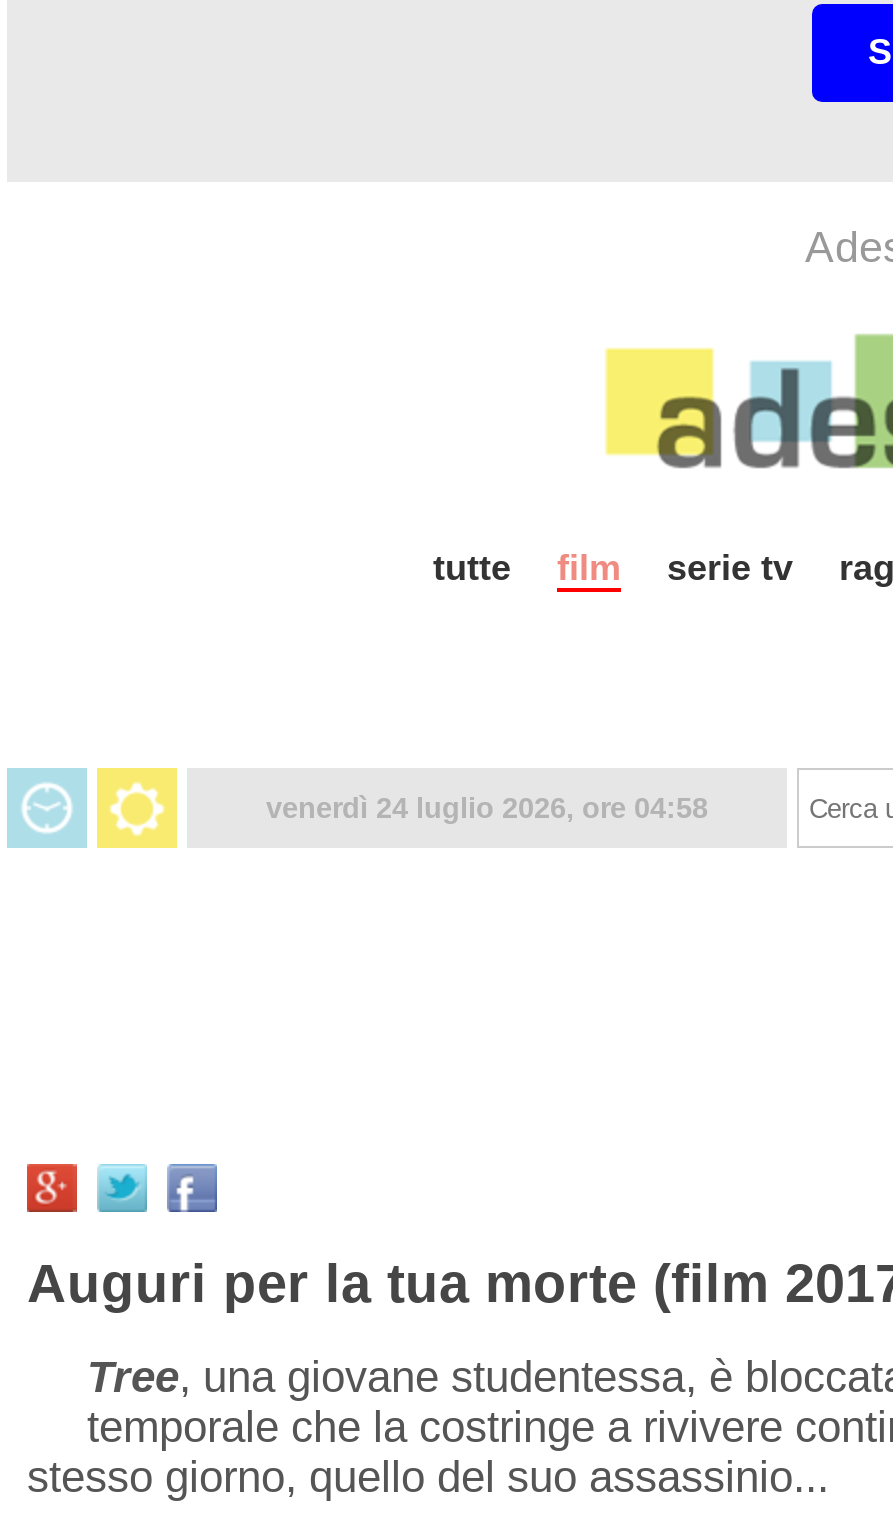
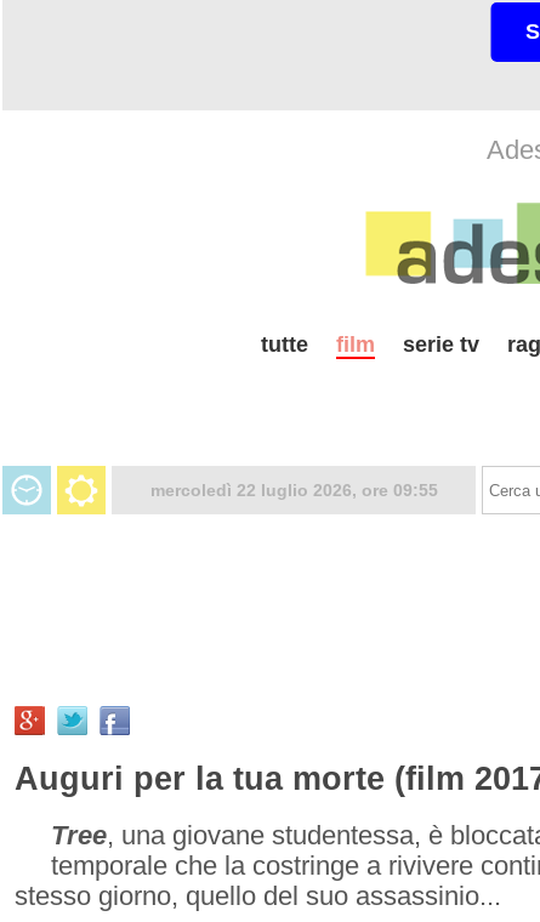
- venerdì 24 luglio 2026, ore 04:58
+ mercoledì 22 luglio 2026, ore 09:55
